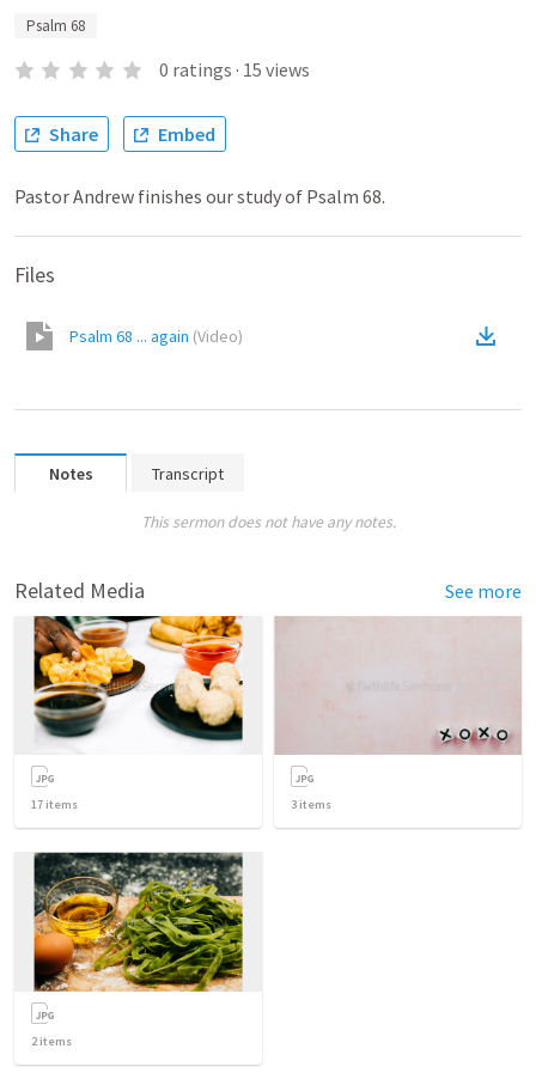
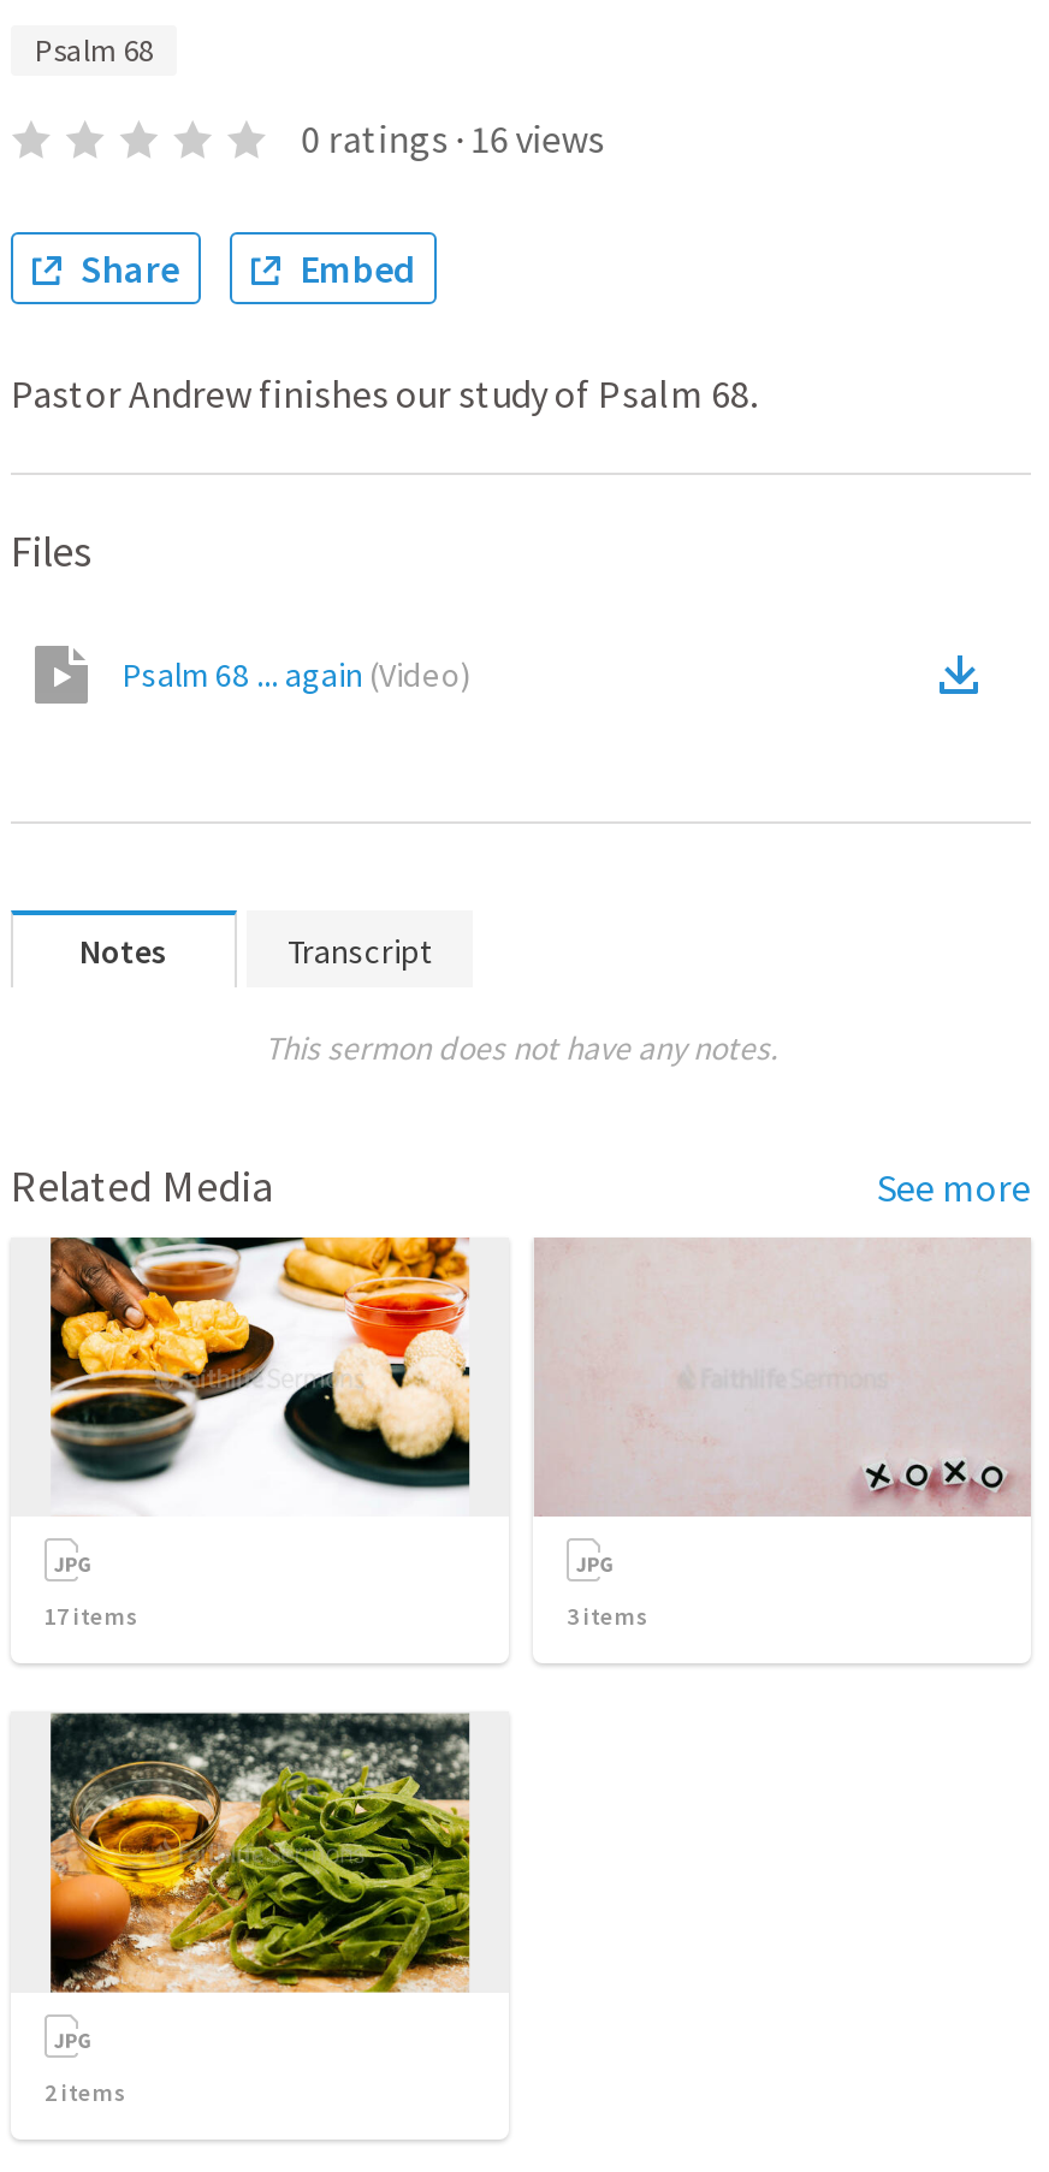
- 0 ratings · 15 views
+ 0 ratings · 16 views
